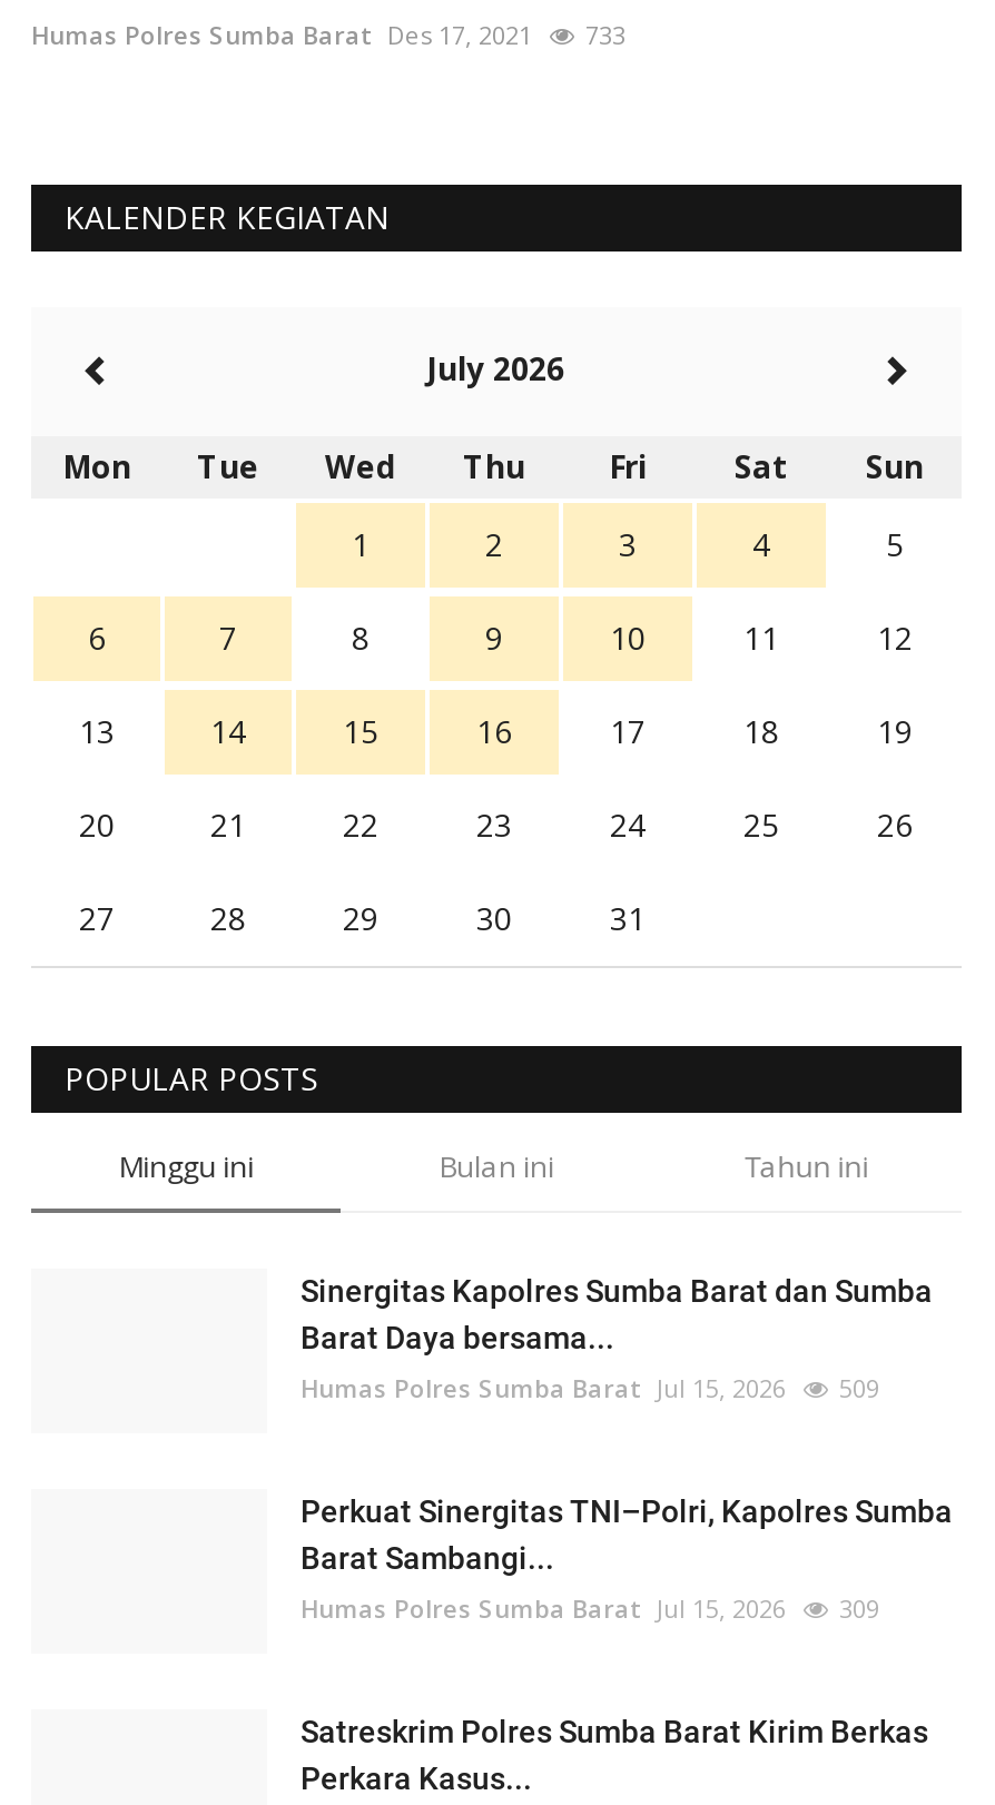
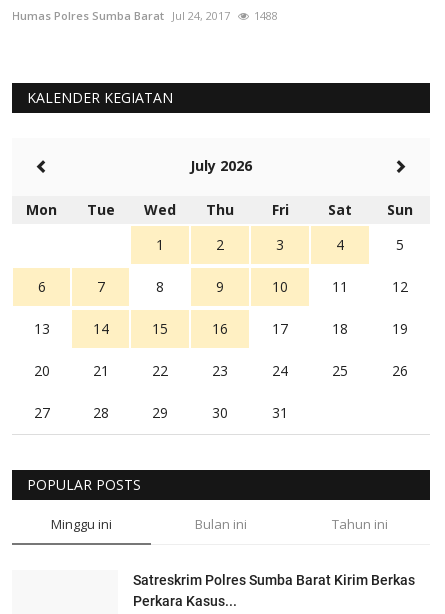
- Humas Polres Sumba Barat Des 17, 2021
- 733
+ Humas Polres Sumba Barat Jul 24, 2017
+ 1488

- Sinergitas Kapolres Sumba Barat dan Sumba
- Barat Daya bersama...
- Humas Polres Sumba Barat Jul 15, 2026
- 509
- Perkuat Sinergitas TNI–Polri, Kapolres Sumba
- Barat Sambangi...
- Humas Polres Sumba Barat Jul 15, 2026
- 309
